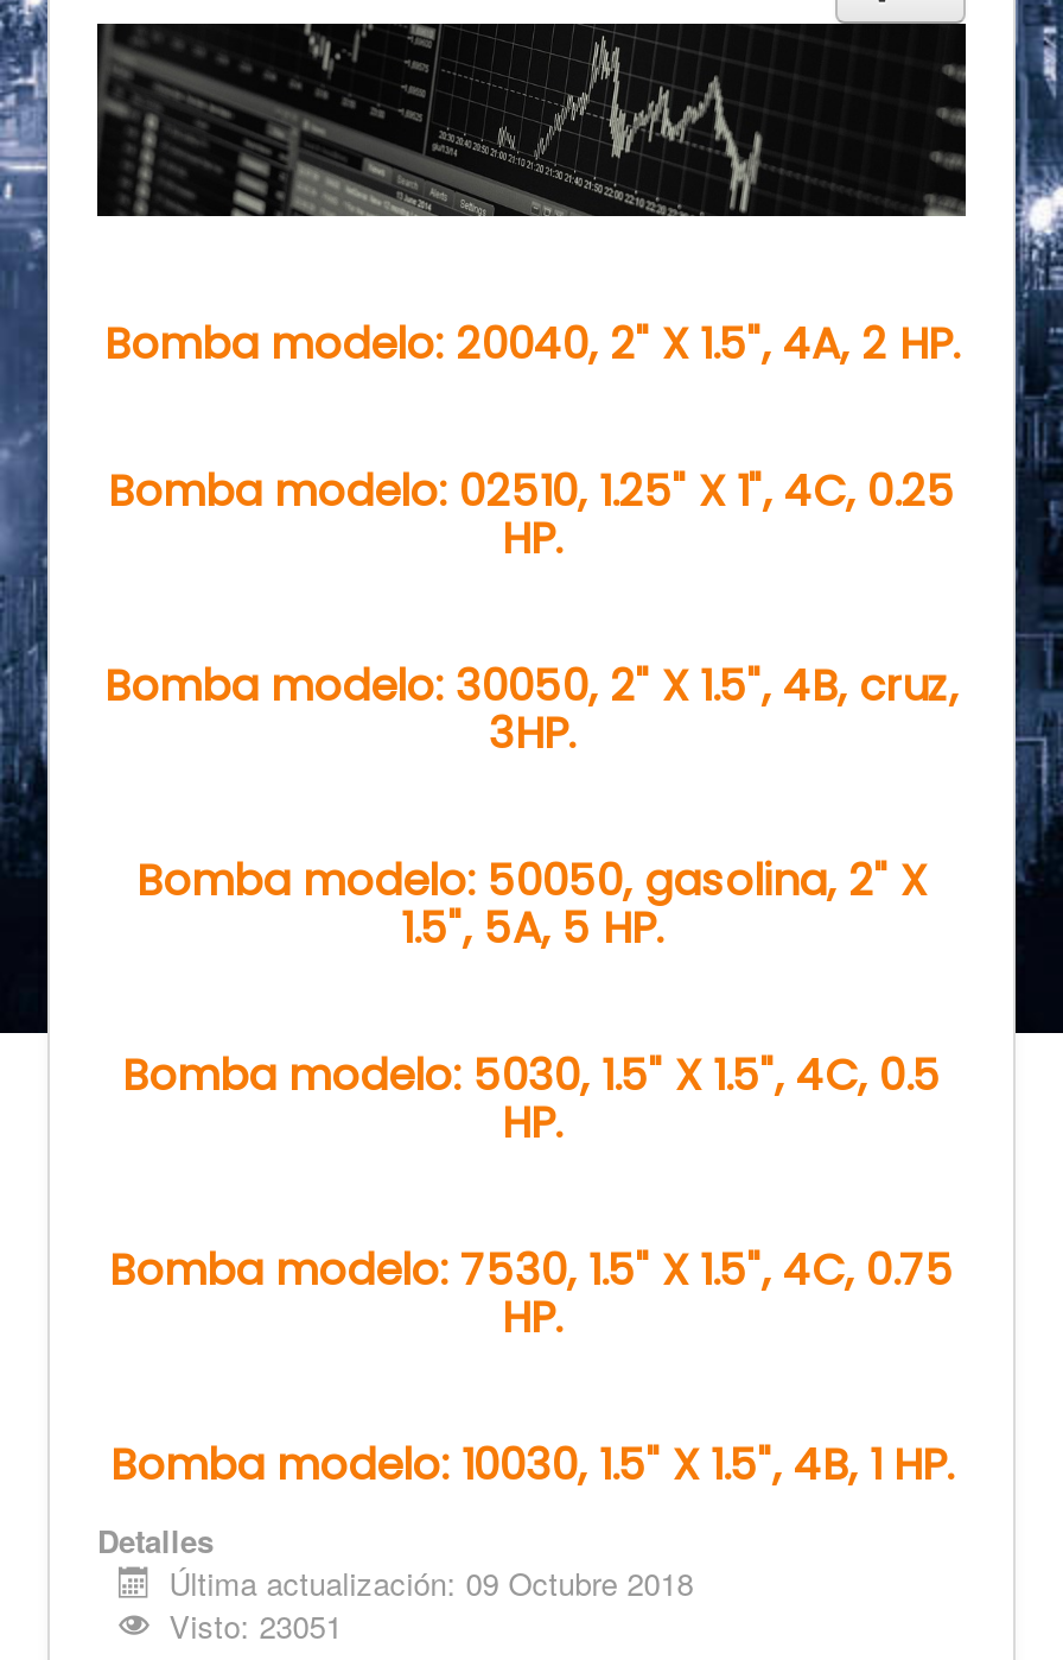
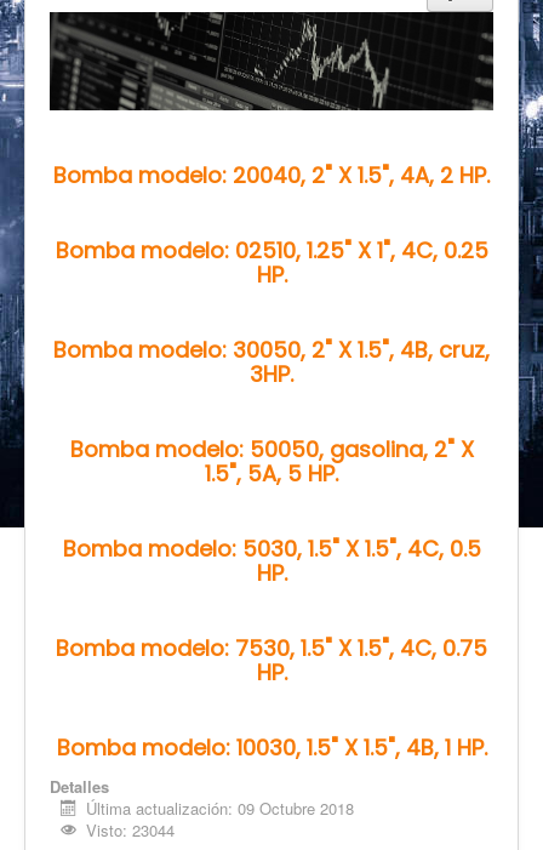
- Visto: 23051
+ Visto: 23044
